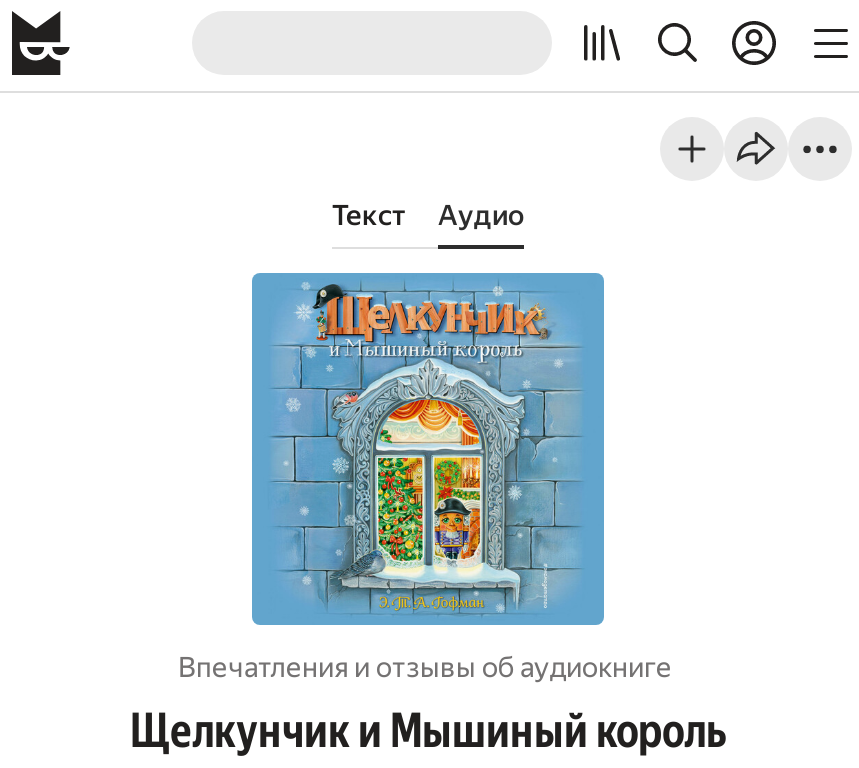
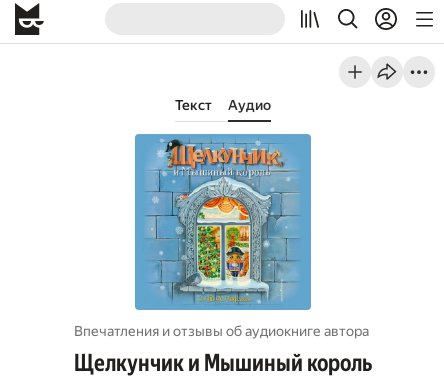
- Впечатления и отзывы об aудиокниге
+ Впечатления и отзывы об aудиокниге автора
